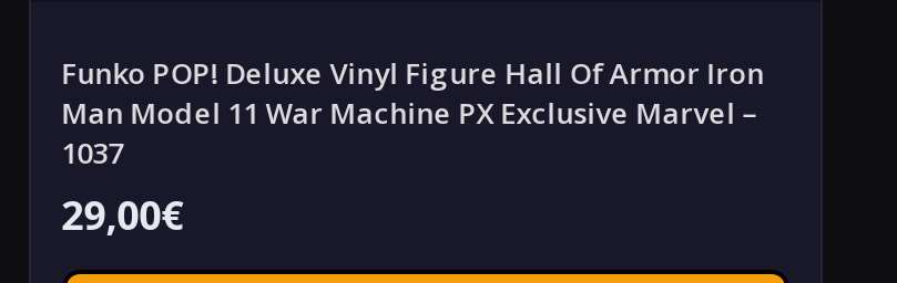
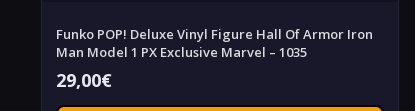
- Man Model 11 War Machine PX Exclusive Marvel –
- 1037
+ Man Model 1 PX Exclusive Marvel – 1035
